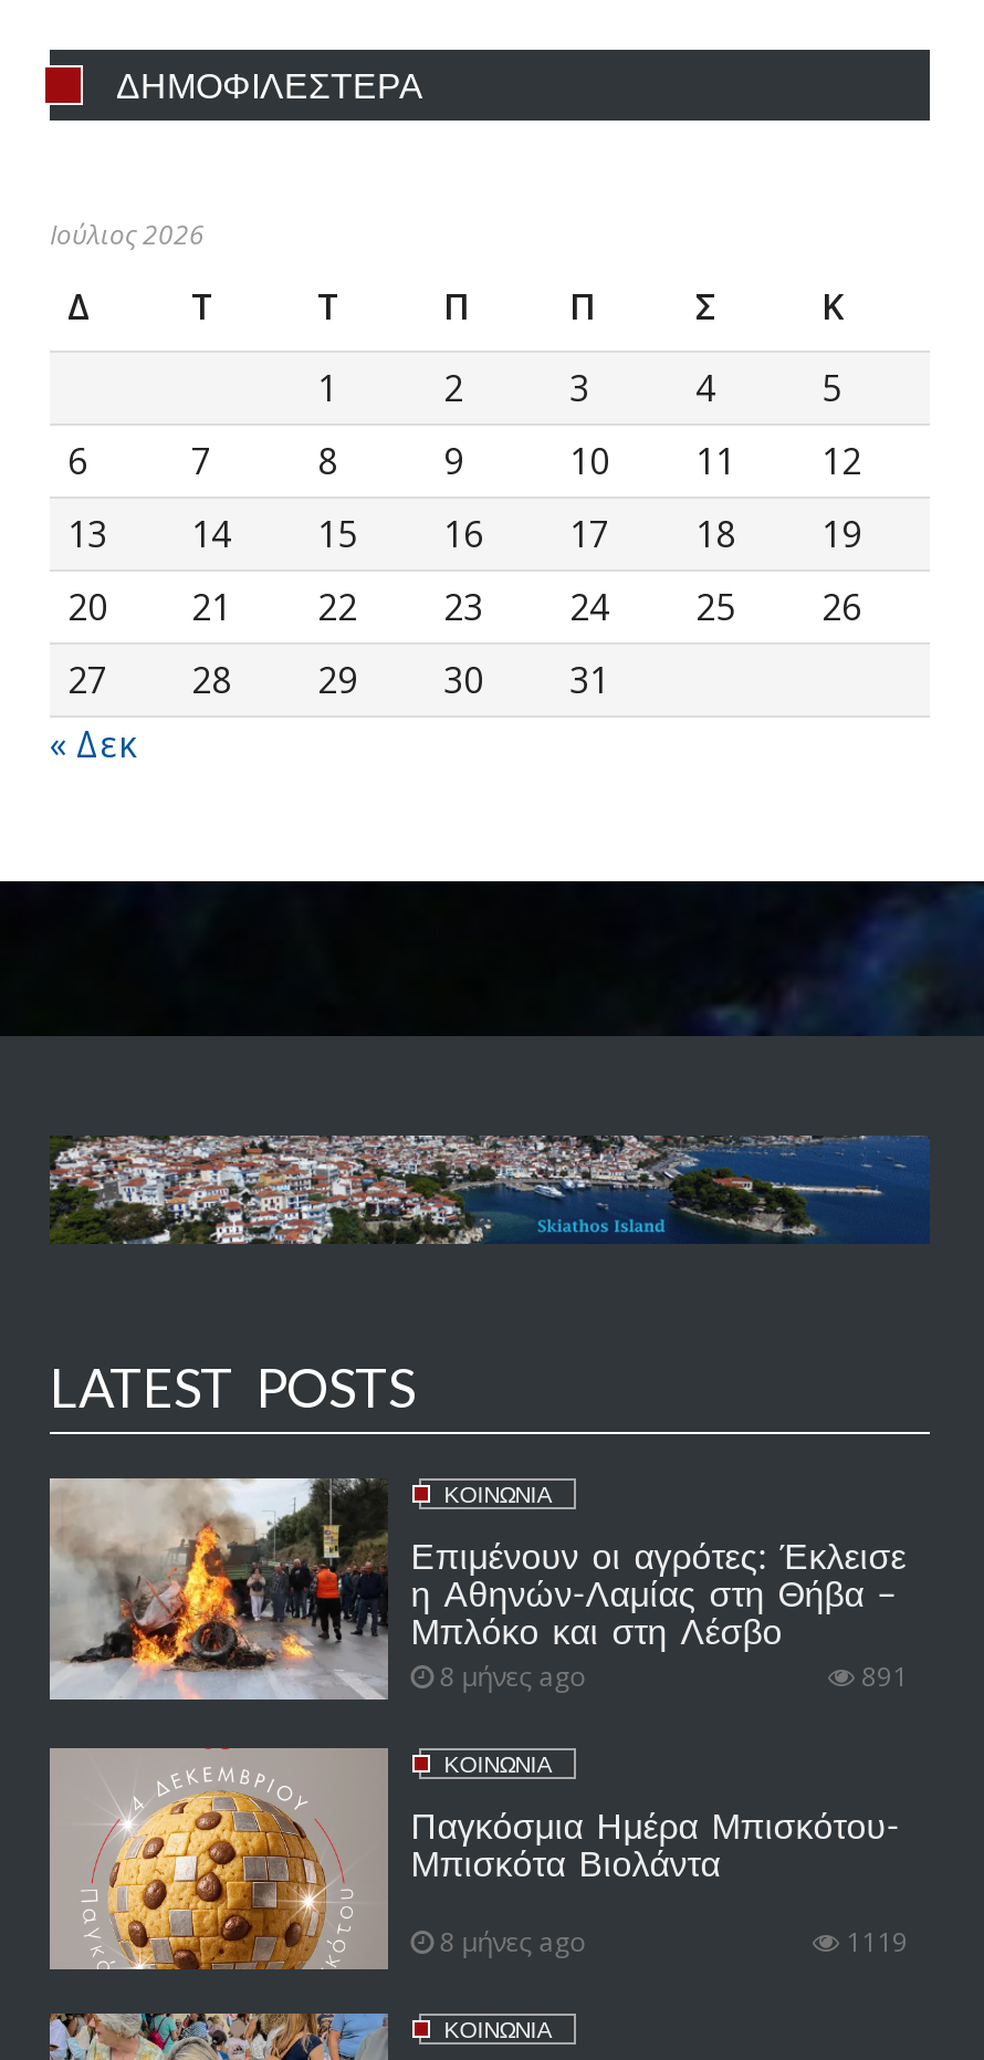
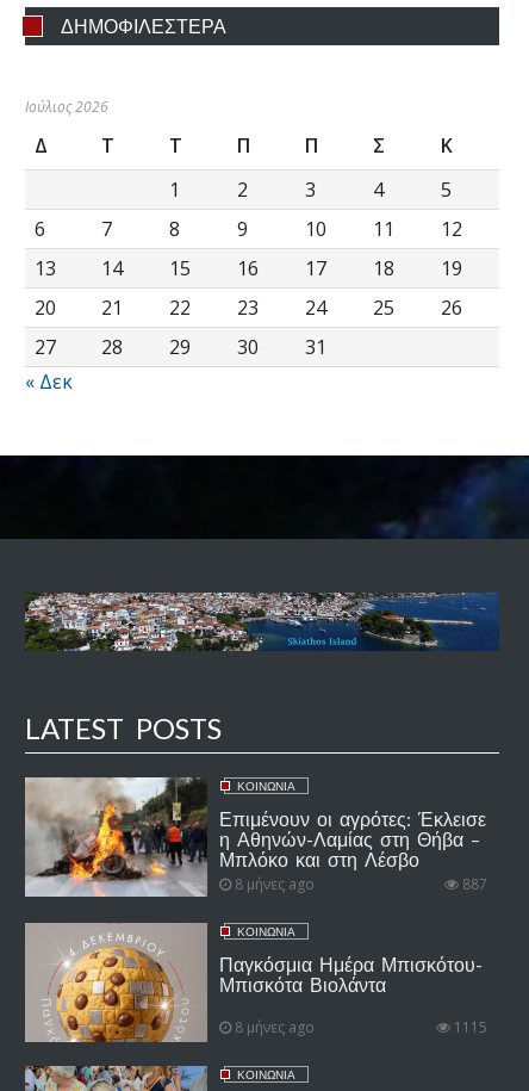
- 891
+ 887

- 1119
+ 1115
